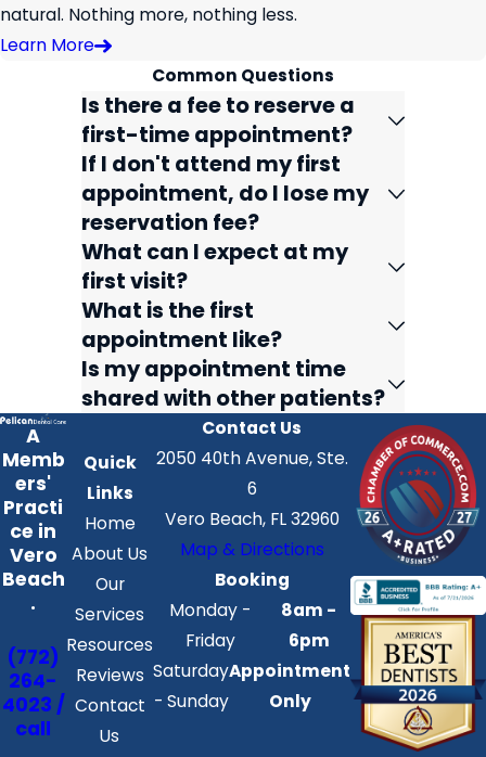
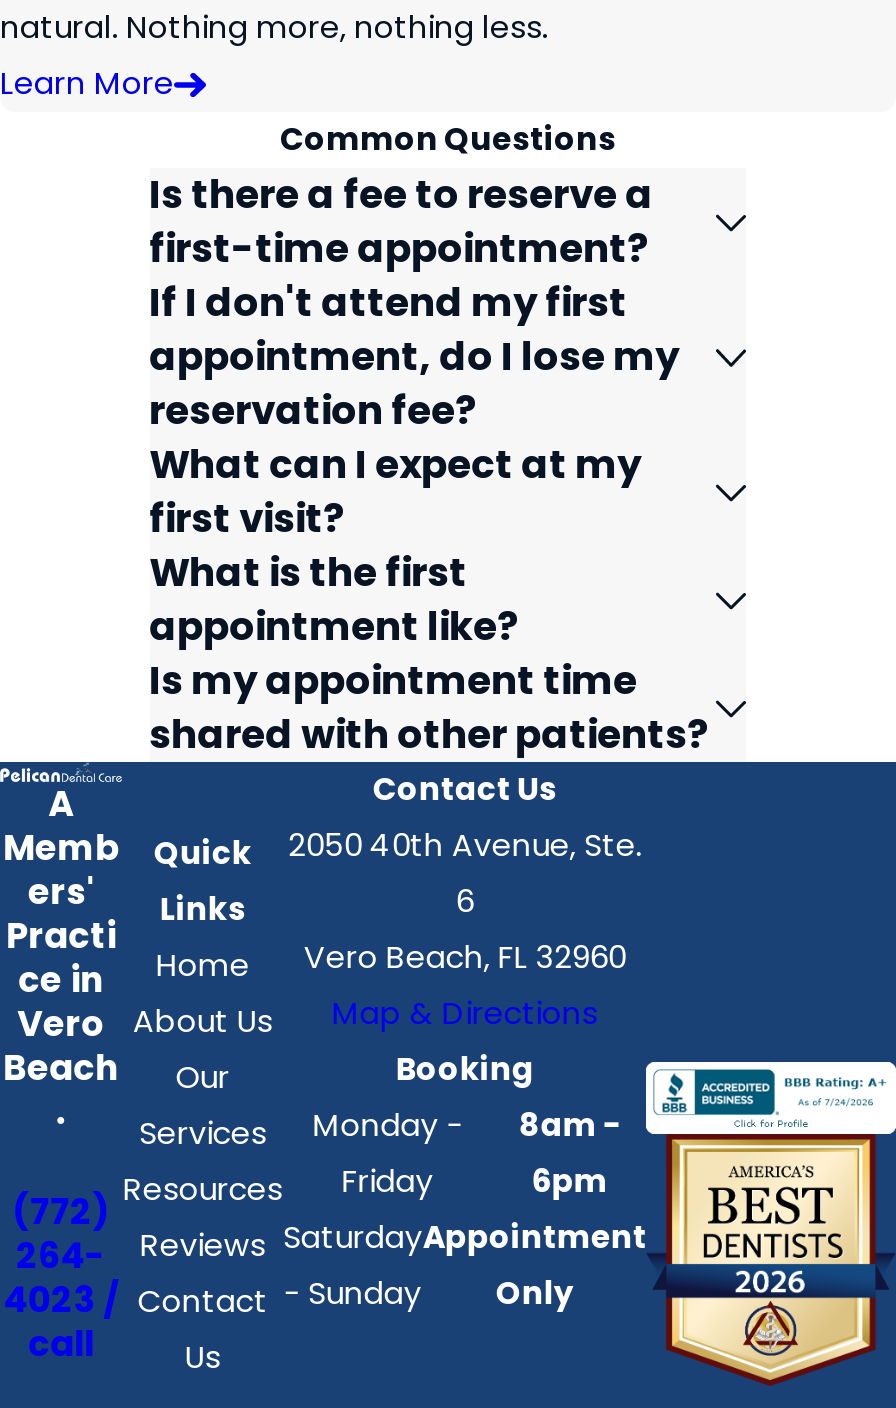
- [image]
